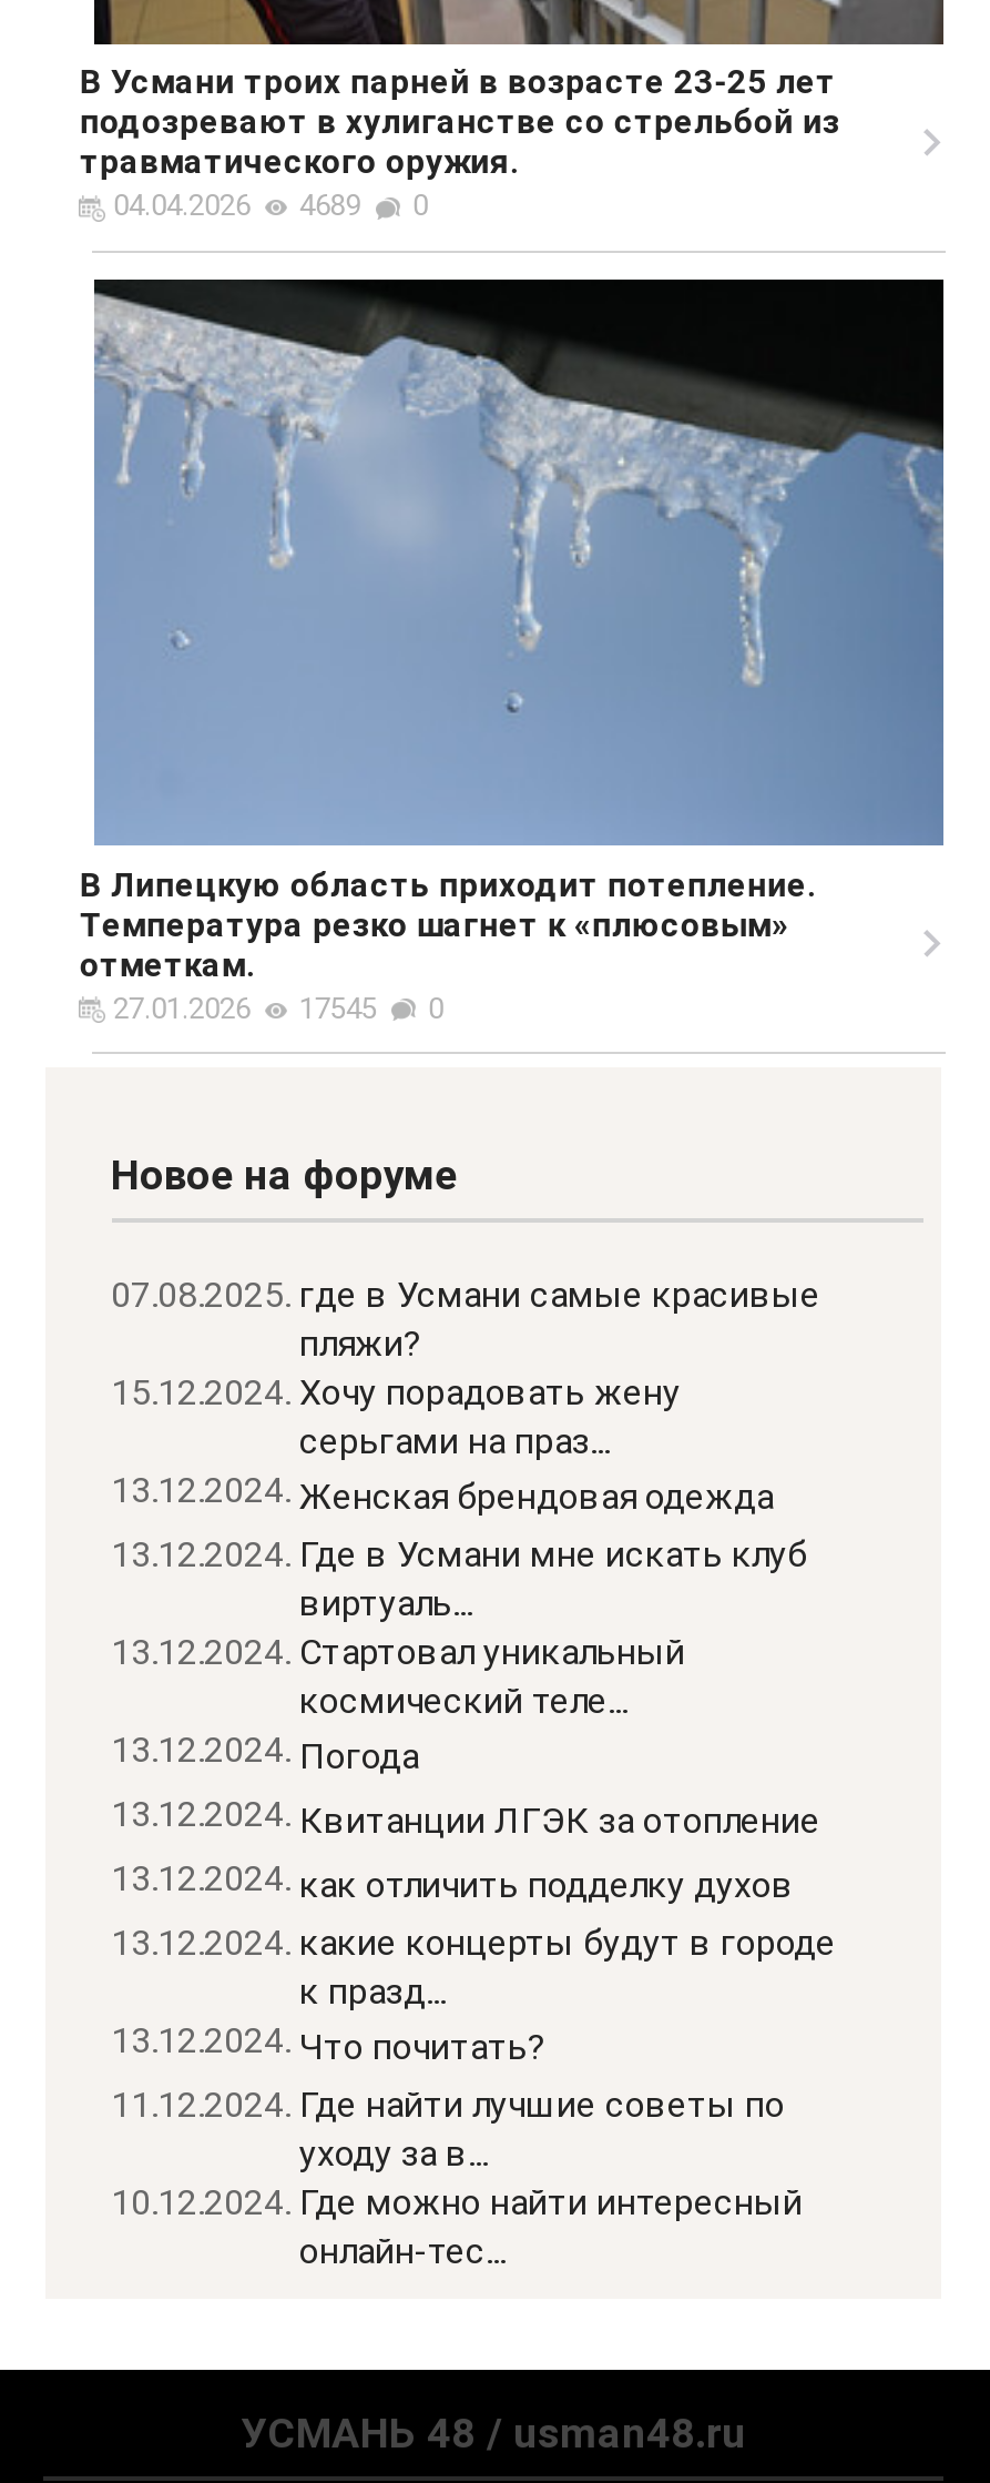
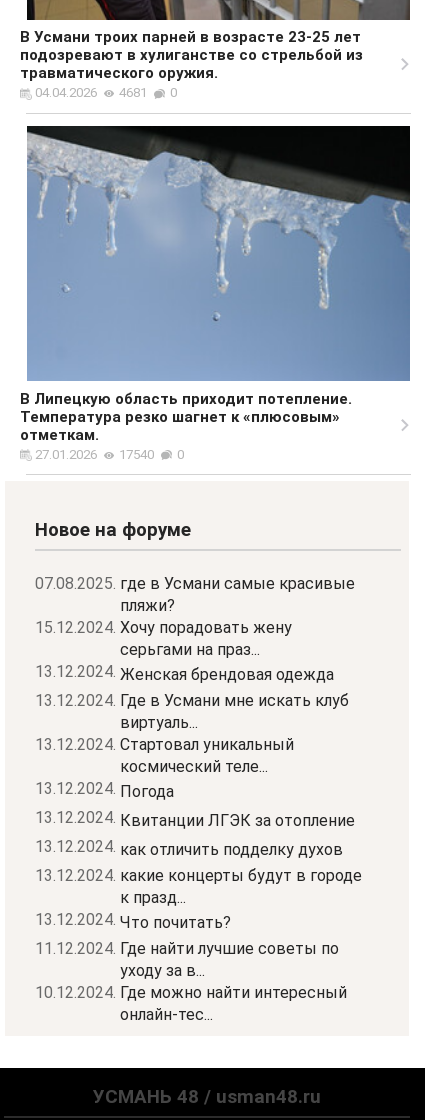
- 04.04.2026 4689 0
+ 04.04.2026 4681 0

- 27.01.2026 17545 0
+ 27.01.2026 17540 0
